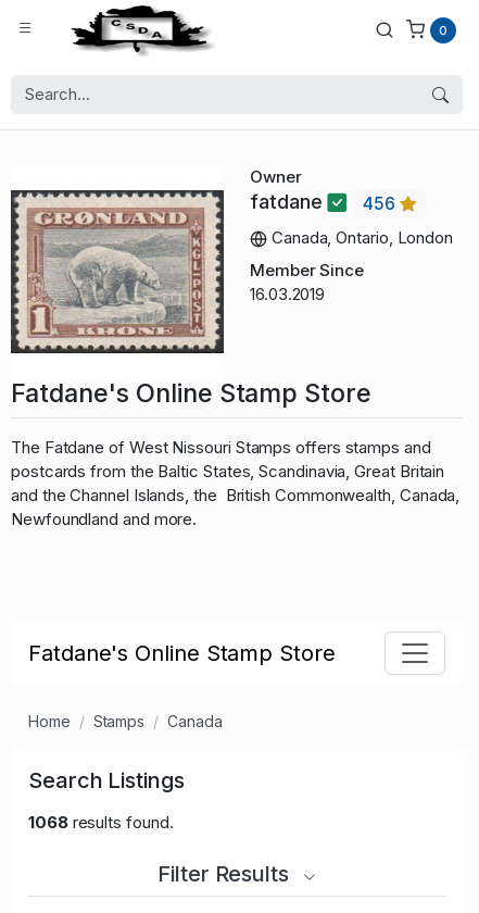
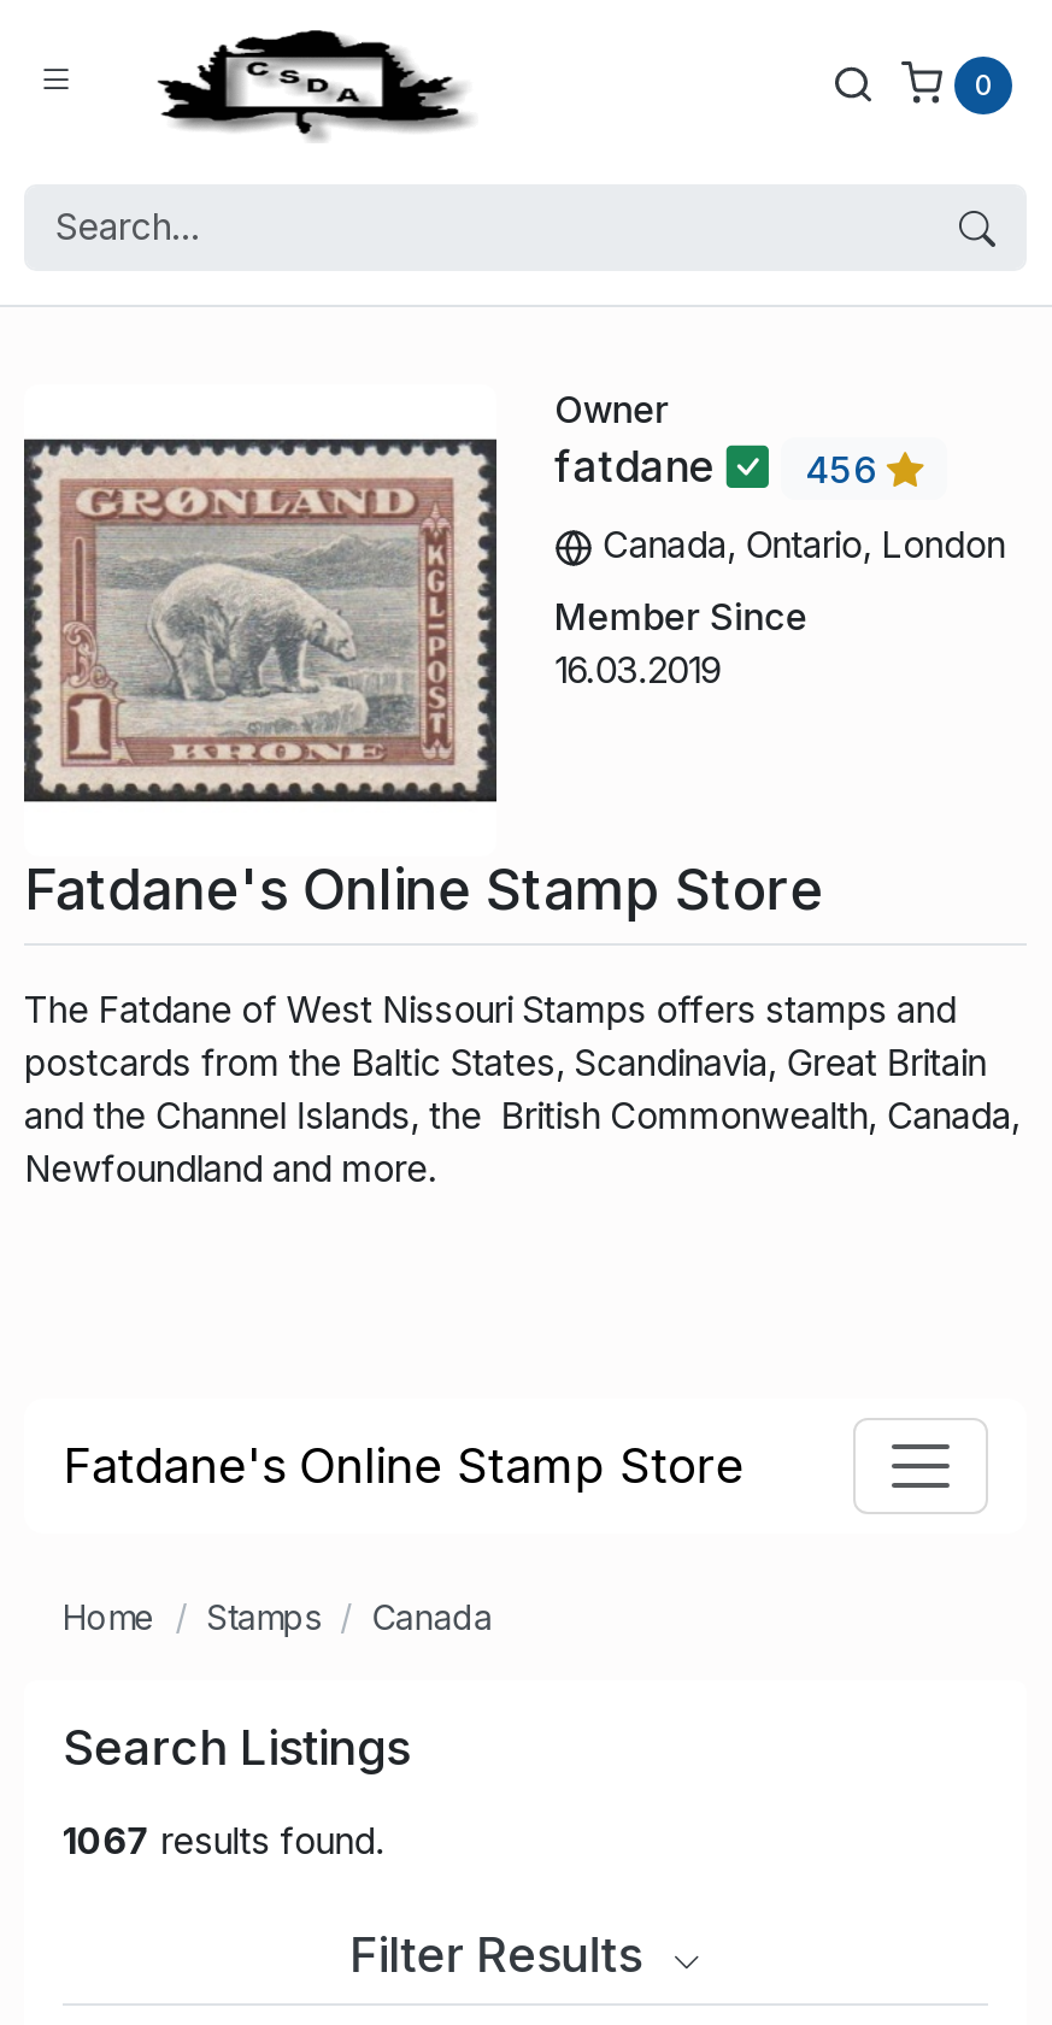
- 1068 results found.
+ 1067 results found.
